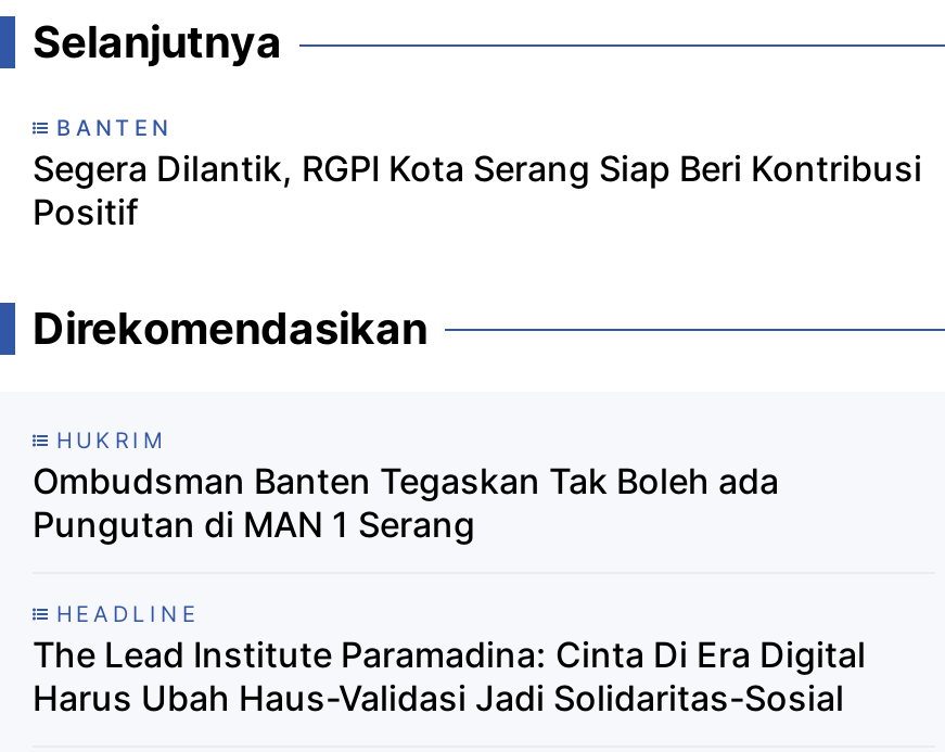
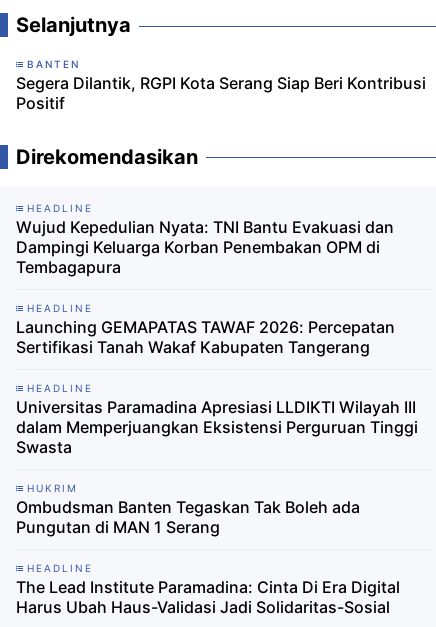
+ HEADLINE
+ Wujud Kepedulian Nyata: TNI Bantu Evakuasi dan
+ Dampingi Keluarga Korban Penembakan OPM di
+ Tembagapura
+ HEADLINE
+ Launching GEMAPATAS TAWAF 2026: Percepatan
+ Sertifikasi Tanah Wakaf Kabupaten Tangerang
+ HEADLINE
+ Universitas Paramadina Apresiasi LLDIKTI Wilayah III
+ dalam Memperjuangkan Eksistensi Perguruan Tinggi
+ Swasta
